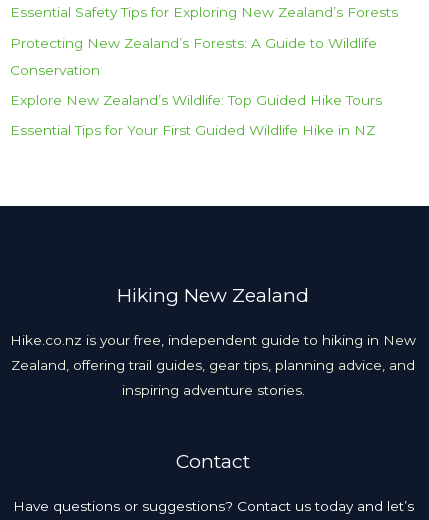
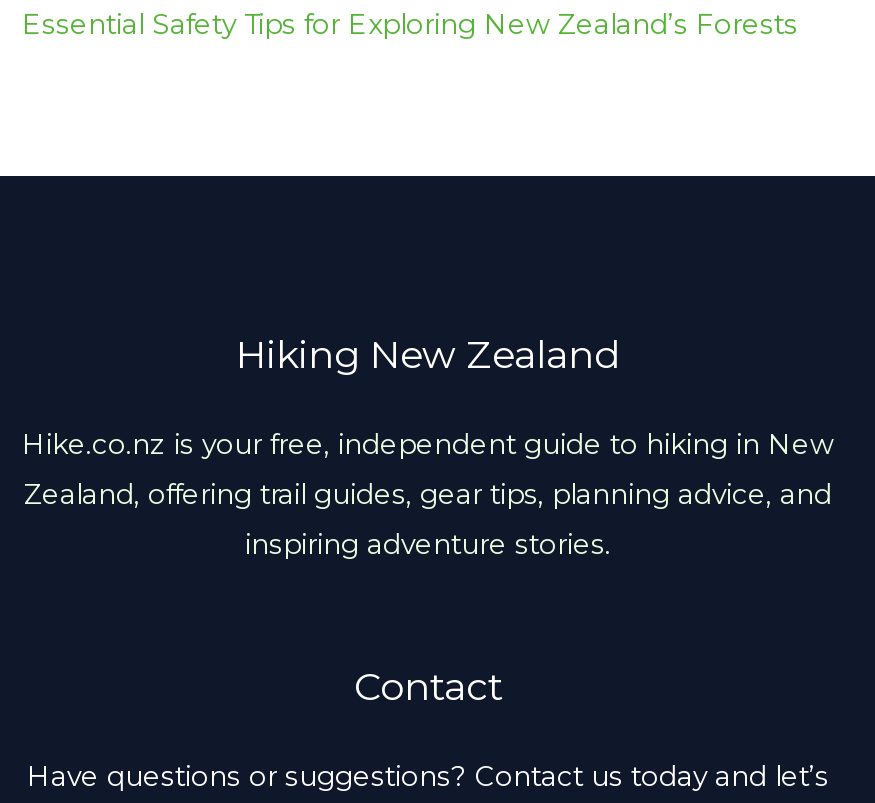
- Protecting New Zealand’s Forests: A Guide to Wildlife
- Conservation
- Explore New Zealand’s Wildlife: Top Guided Hike Tours
- Essential Tips for Your First Guided Wildlife Hike in NZ
